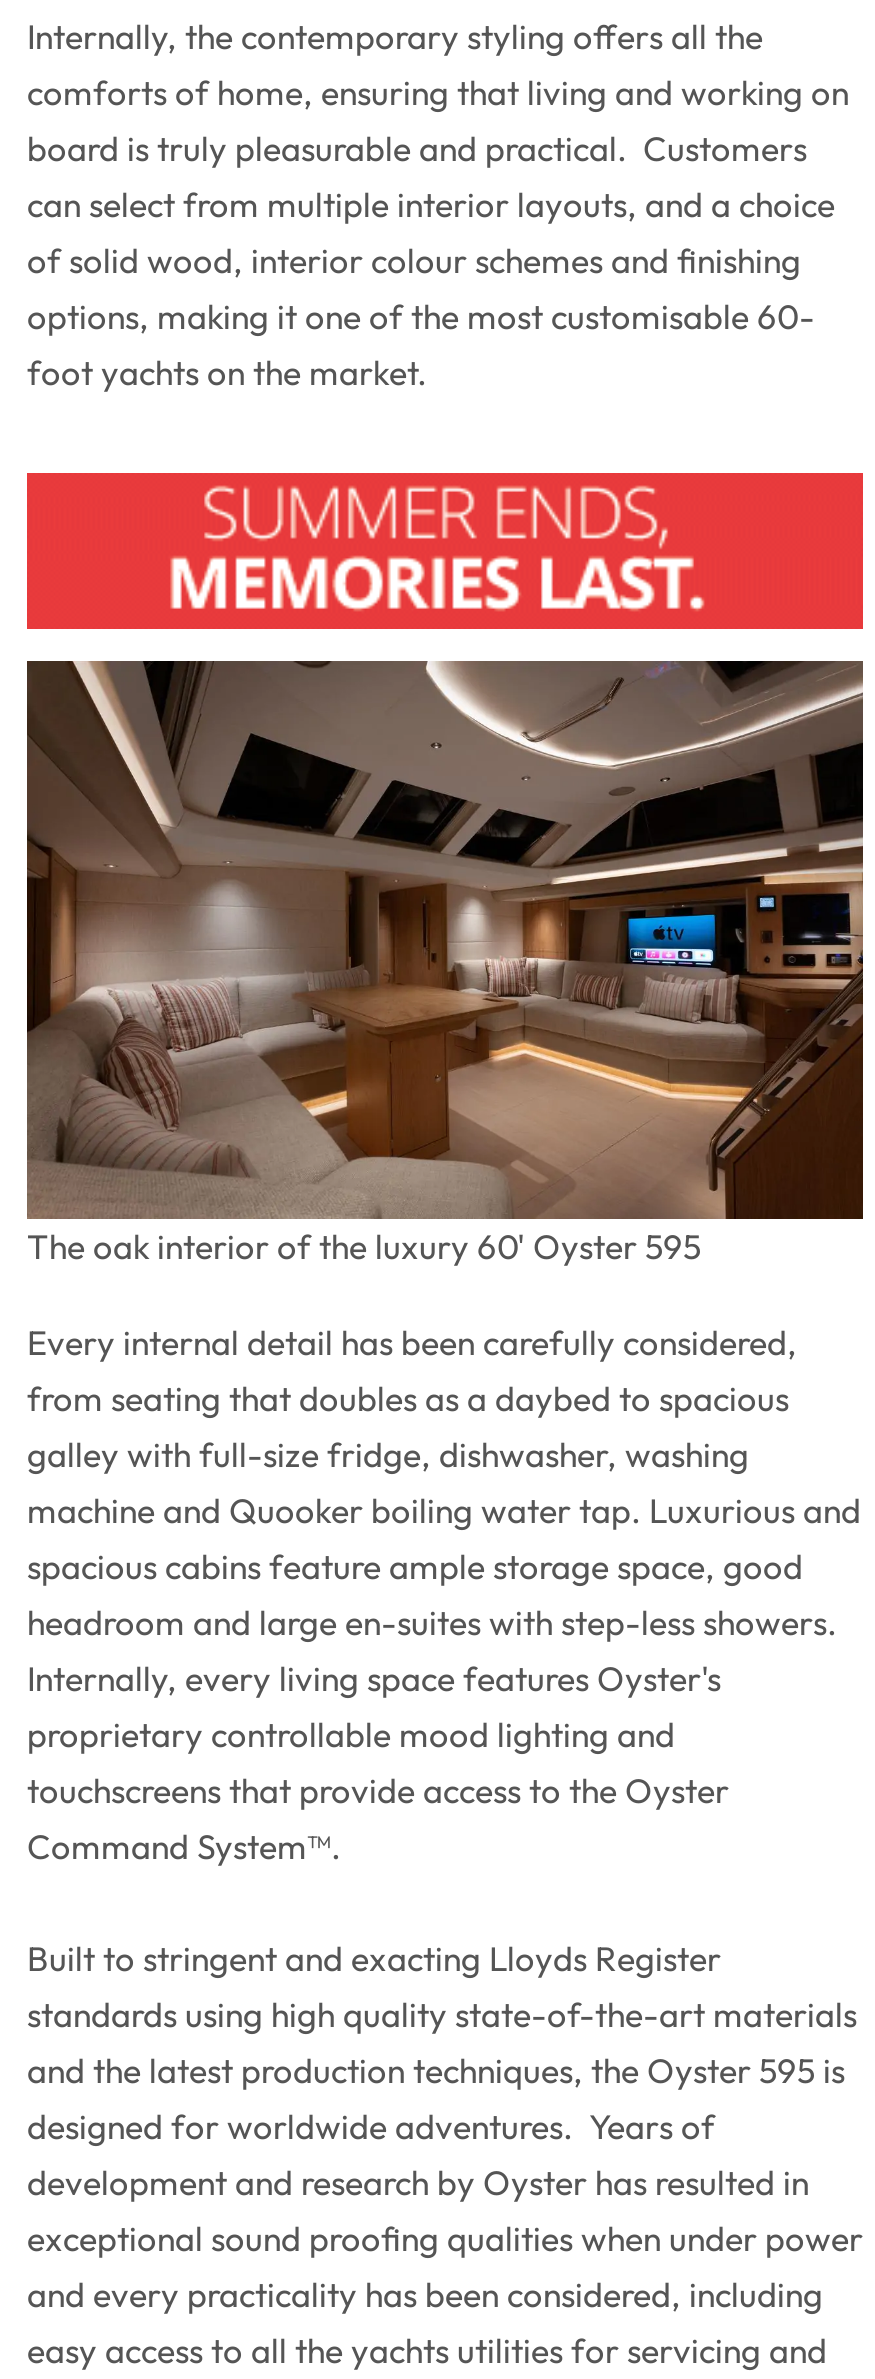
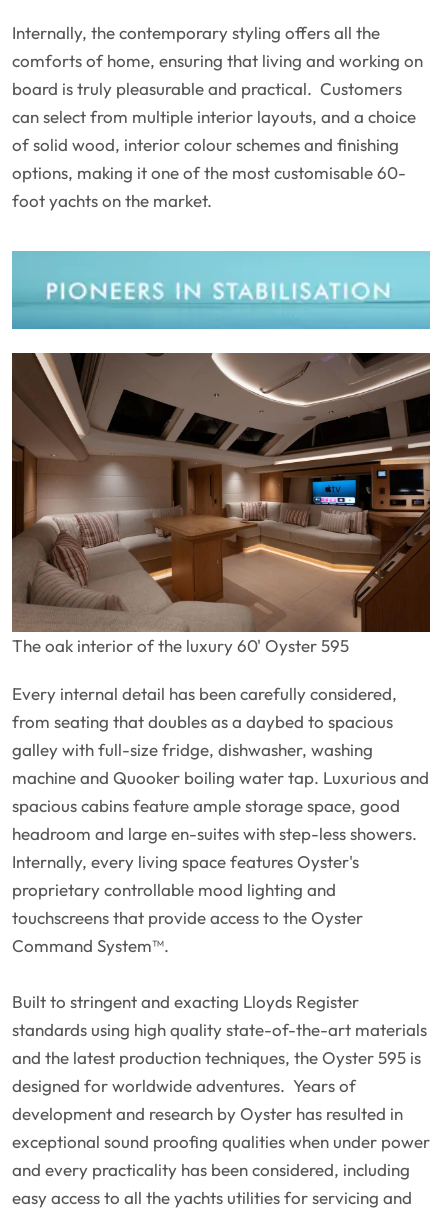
- [image]
+ [image]
